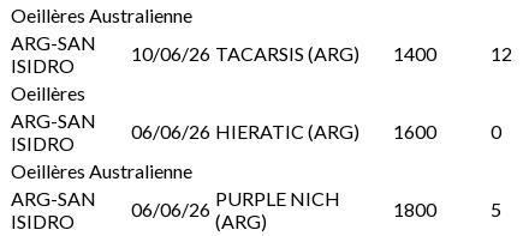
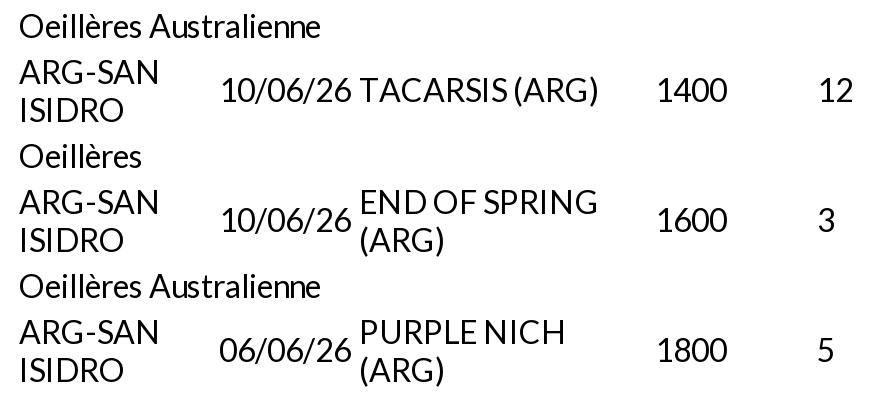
- 06/06/26 HIERATIC (ARG)
+ 10/06/26 END OF SPRING
+ (ARG)

- 0
+ 3
